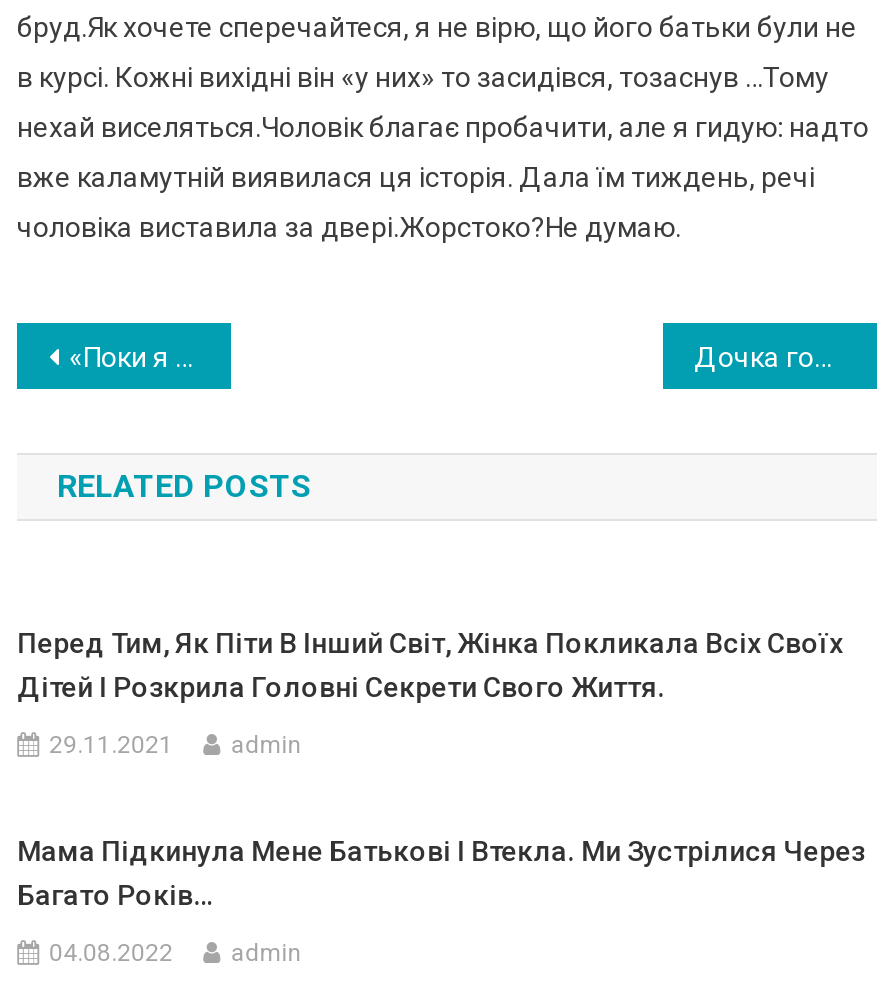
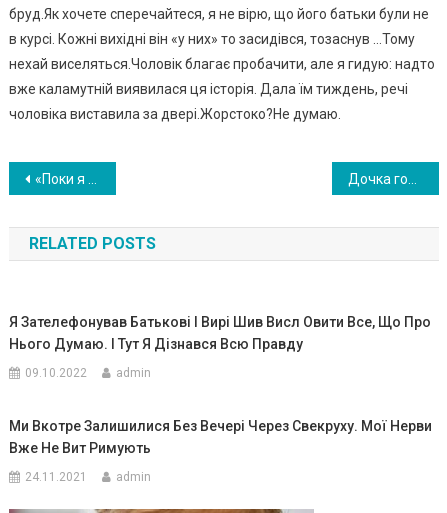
- Перед Тим, Як Піти В Інший Світ, Жінка Покликала Всіх Своїх
- Дітей І Розкрила Головні Секрети Свого Життя.
+ Я Зателефонував Батькові І Вирі Шив Висл Овити Все, Що Про
+ Нього Думаю. І Тут Я Дізнався Всю Правду

- 29.11.2021
+ 09.10.2022

- Мама Підкинула Мене Батькові І Втекла. Ми Зустрілися Через
- Багато Років…
+ Ми Вкотре Залишилися Без Вечері Через Свекруху. Мої Нерви
+ Вже Не Вит Римують

- 04.08.2022
+ 24.11.2021
